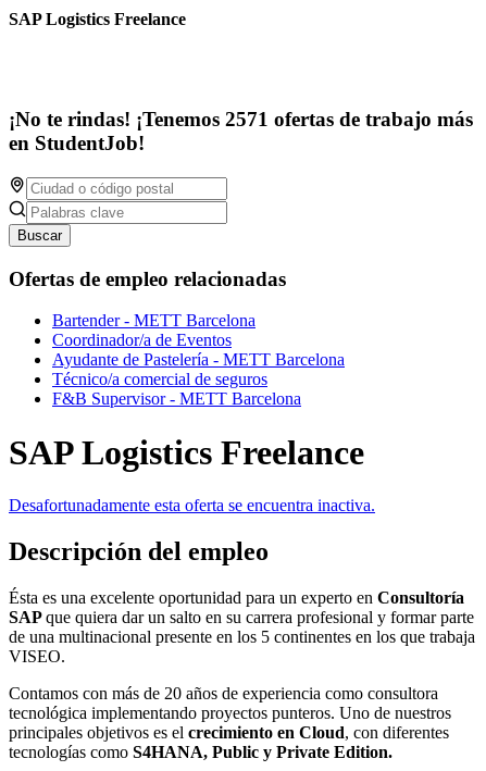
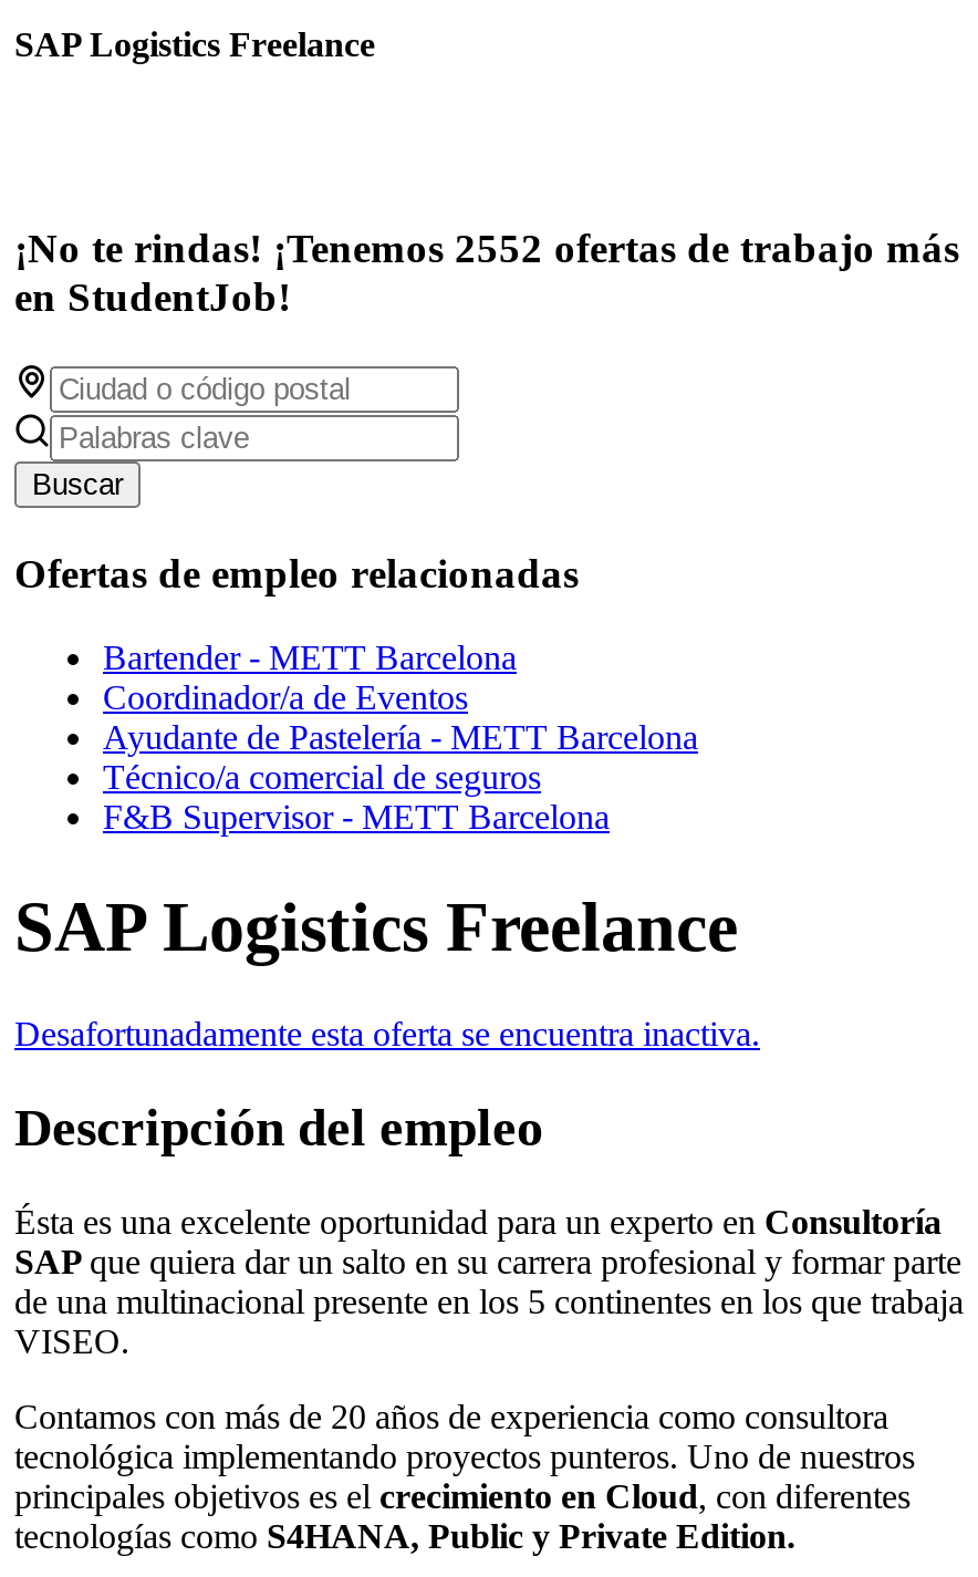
- ¡No te rindas! ¡Tenemos 2571 ofertas de trabajo más
+ ¡No te rindas! ¡Tenemos 2552 ofertas de trabajo más
